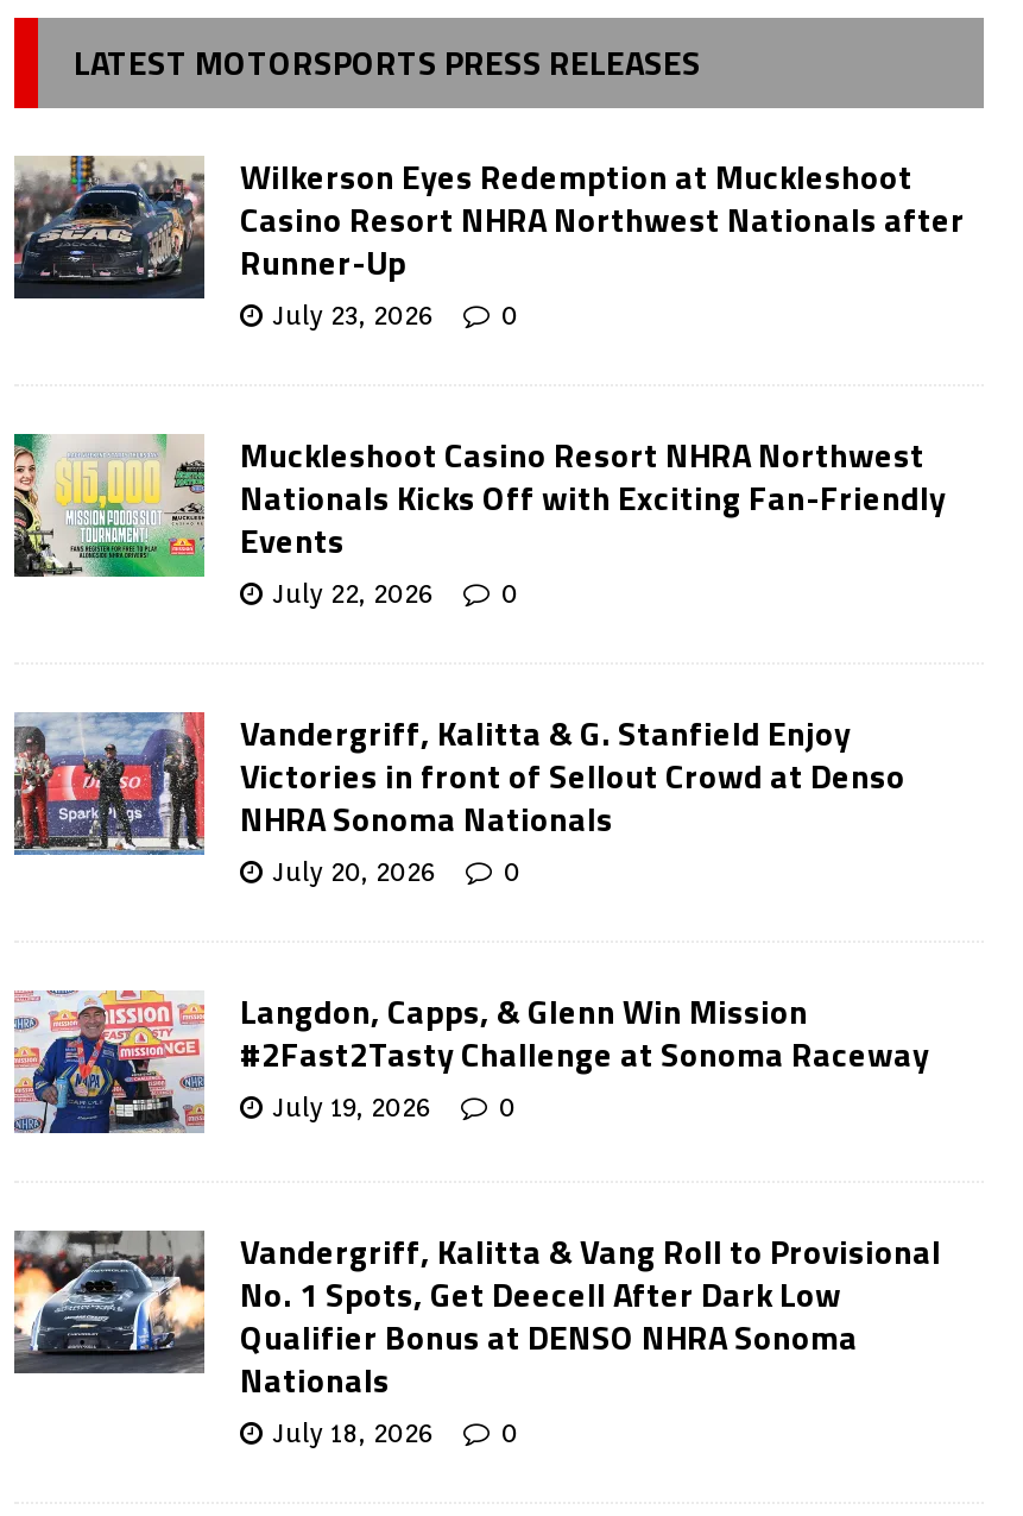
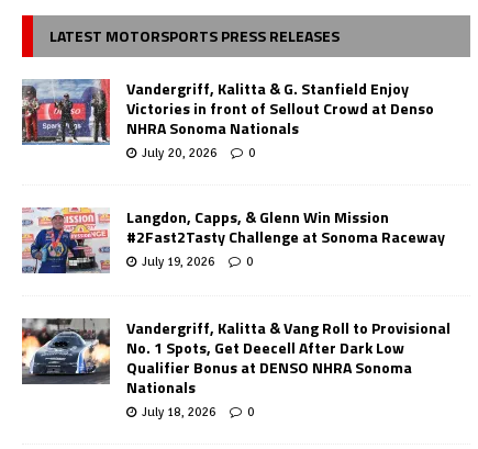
- [image]
- Wilkerson Eyes Redemption at Muckleshoot
- Casino Resort NHRA Northwest Nationals after
- Runner-Up
- July 23, 2026
- 0
- Muckleshoot Casino Resort NHRA Northwest
- Nationals Kicks Off with Exciting Fan-Friendly
- Events
- July 22, 2026
- 0

- [image]
